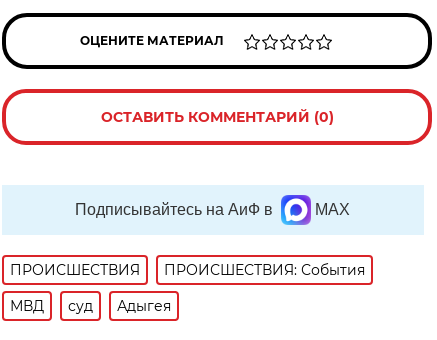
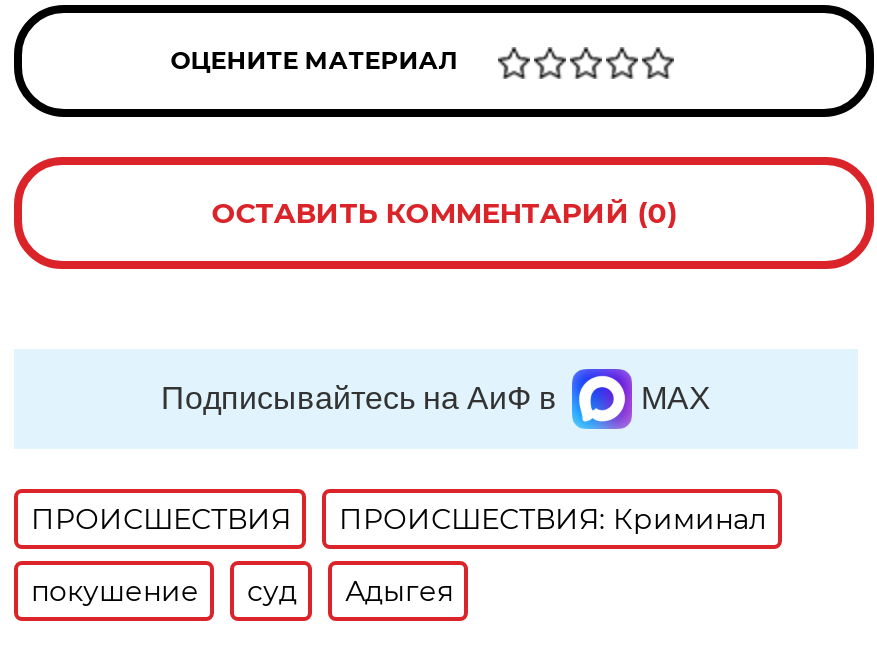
- ПРОИСШЕСТВИЯ: События
+ ПРОИСШЕСТВИЯ: Криминал

- МВД
+ покушение
